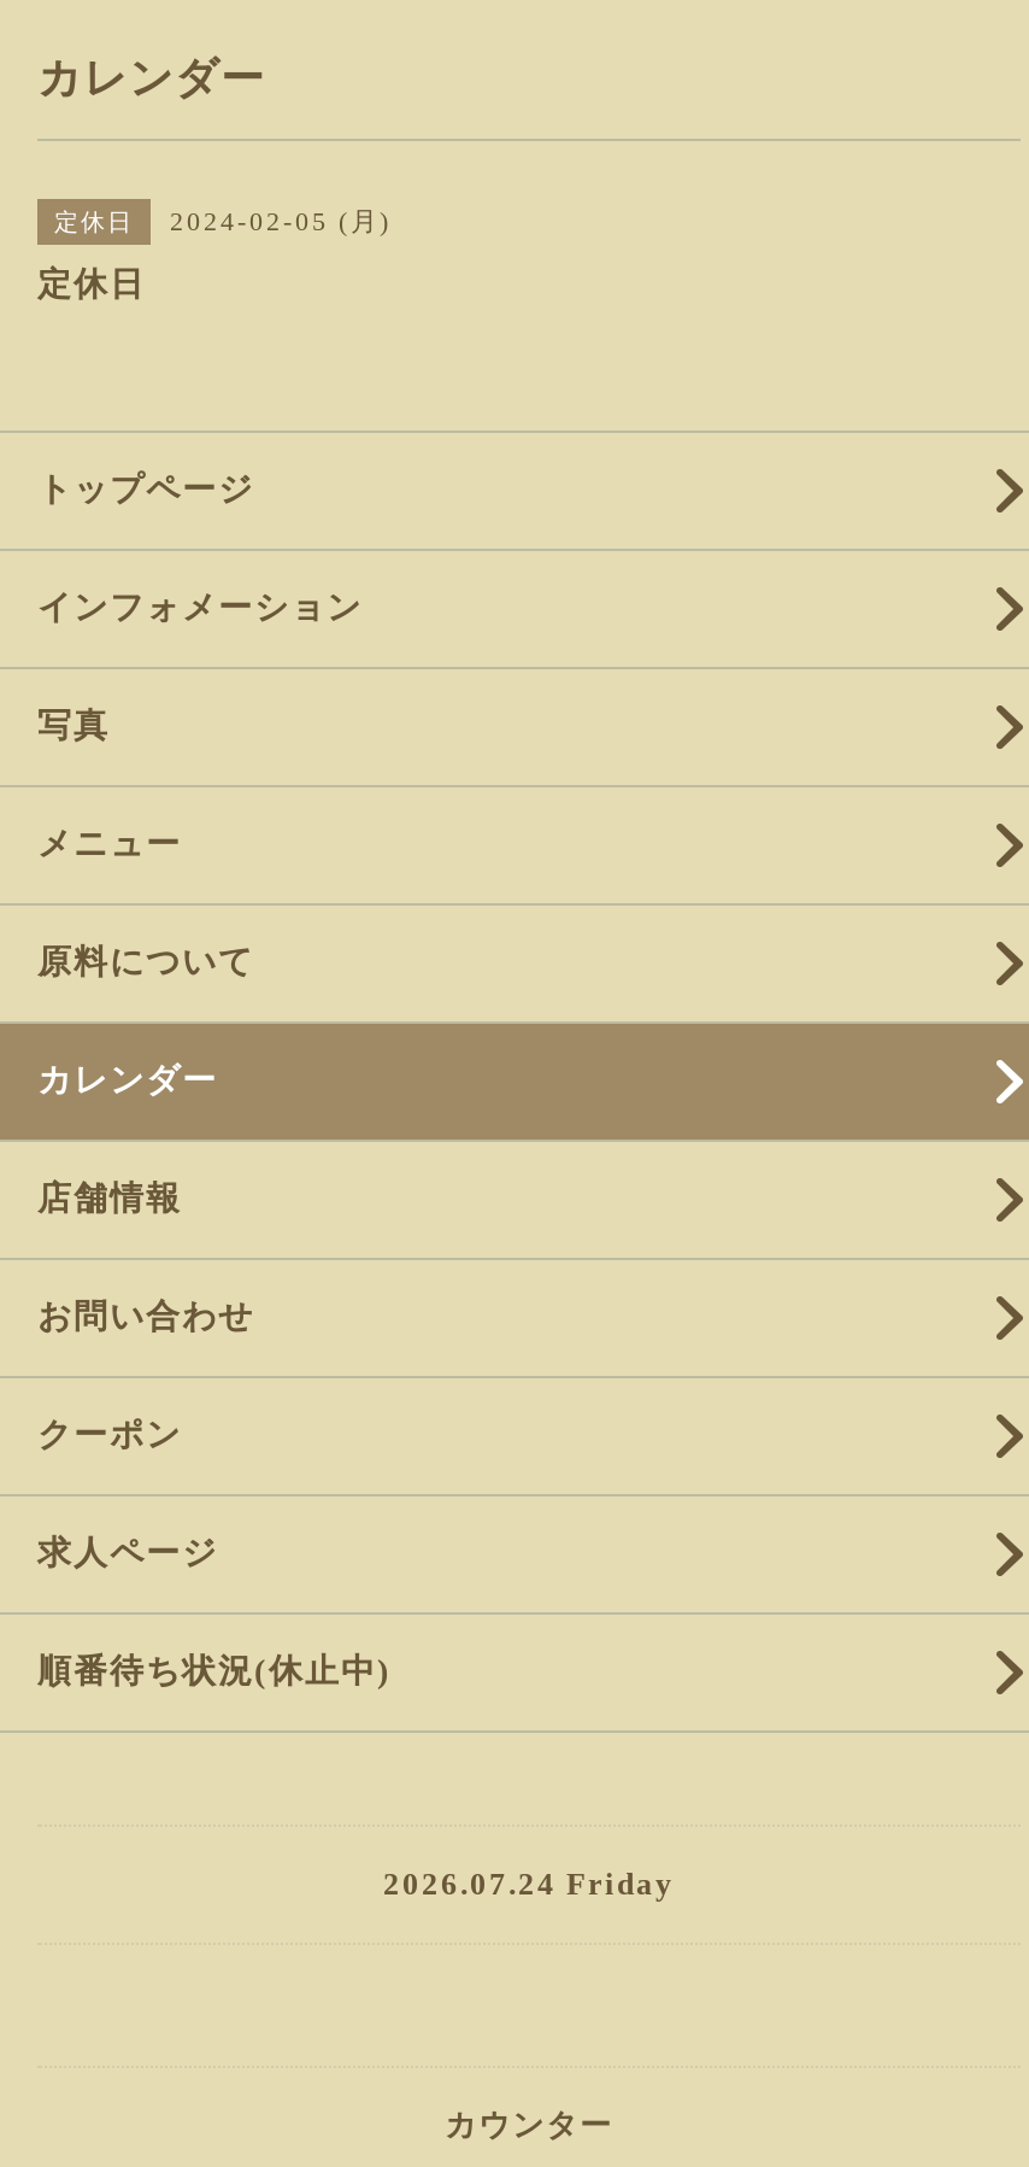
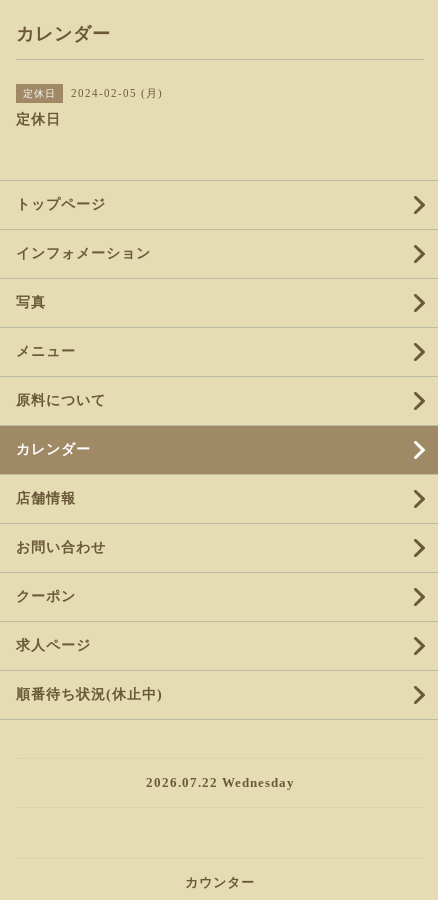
- 2026.07.24 Friday
+ 2026.07.22 Wednesday
